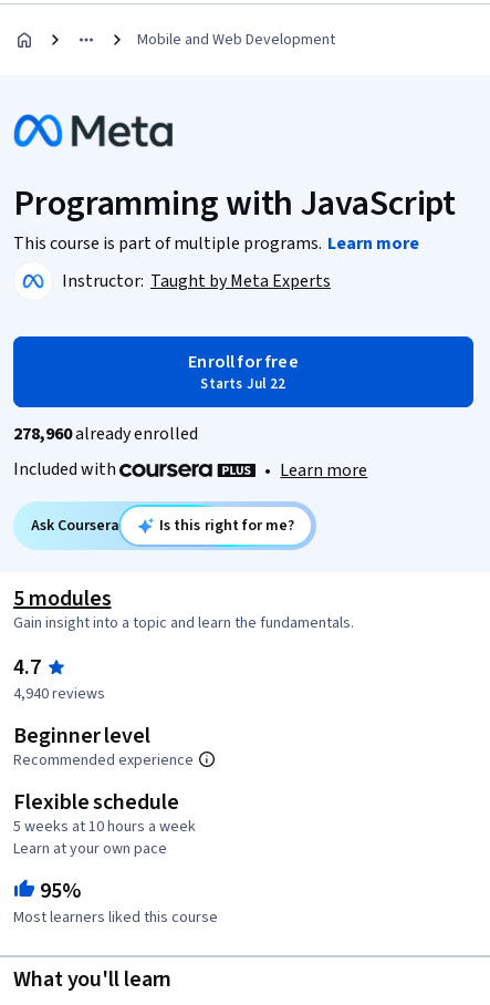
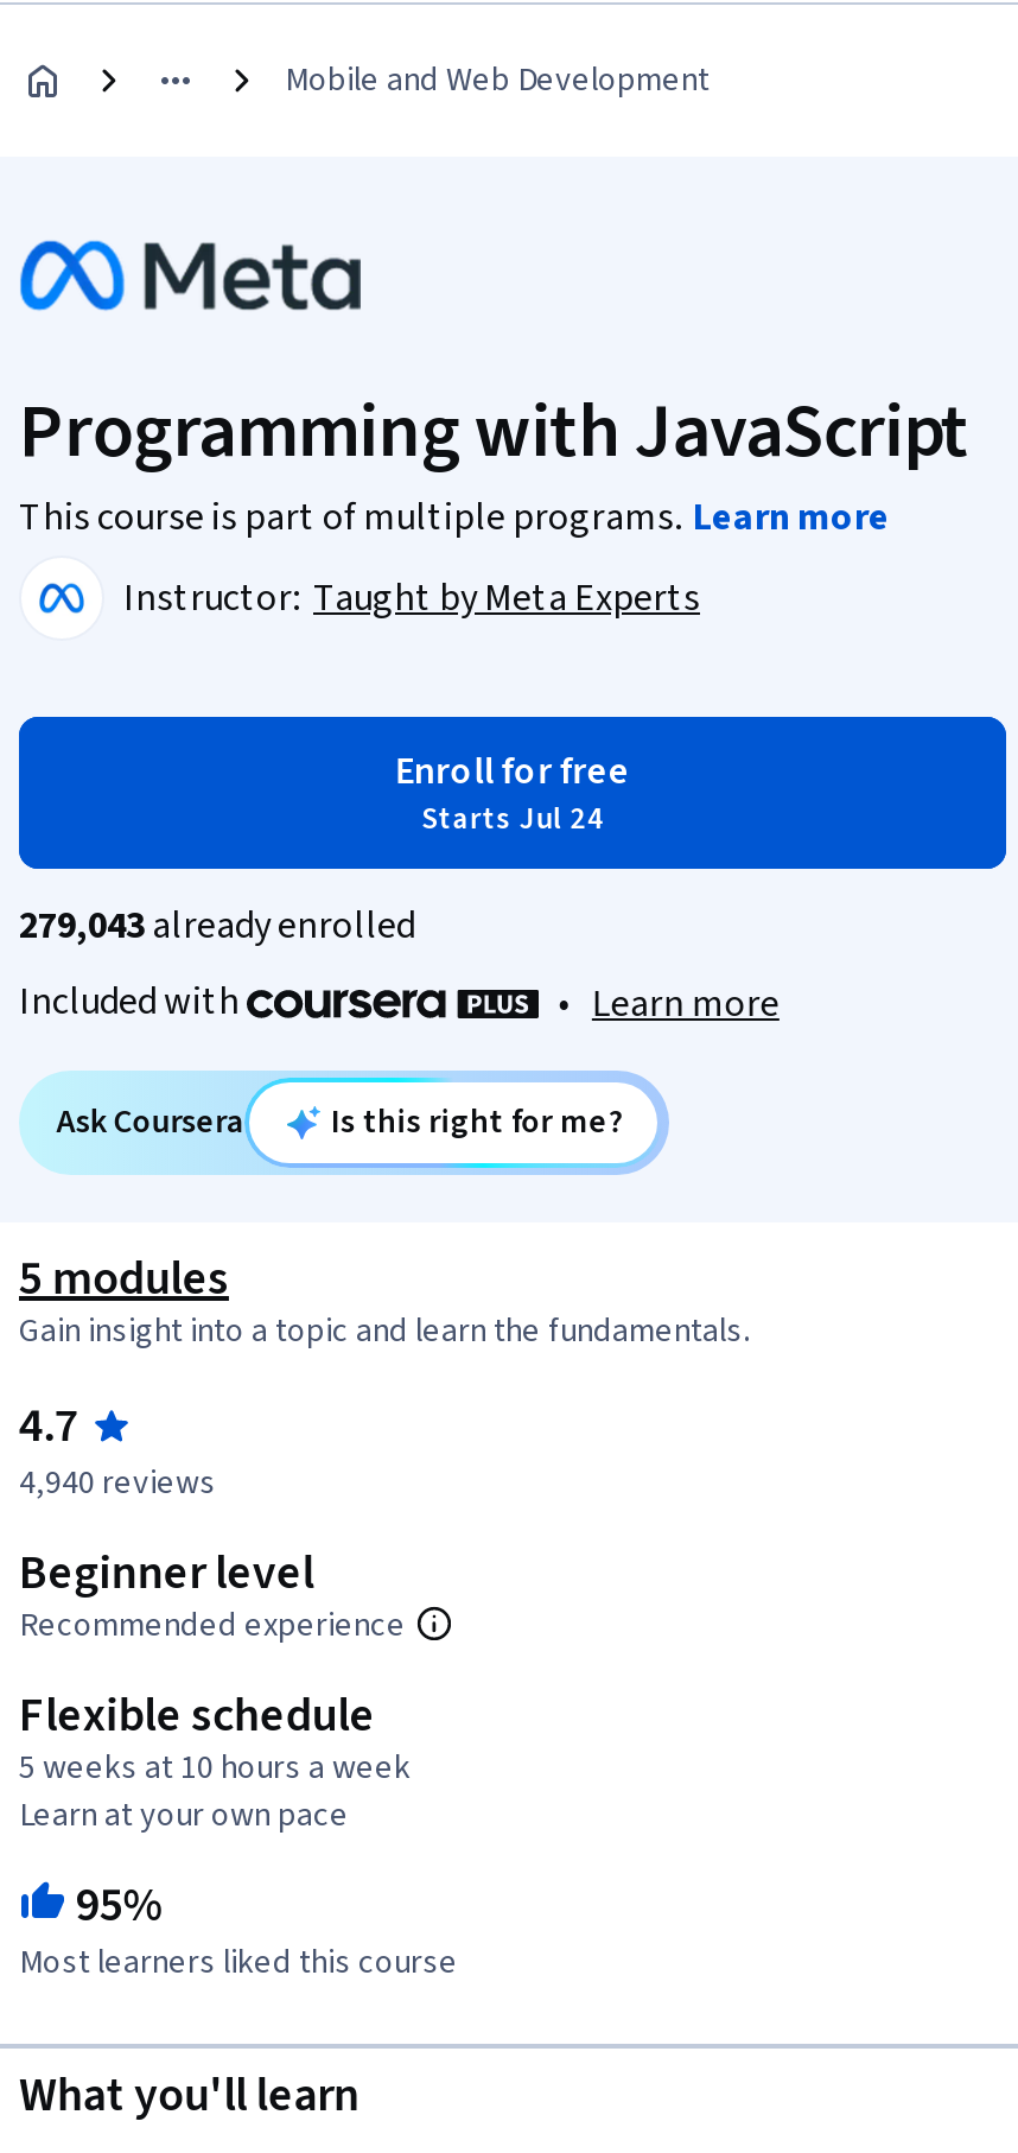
- Starts Jul 22
+ Starts Jul 24

- 278,960 already enrolled
+ 279,043 already enrolled
